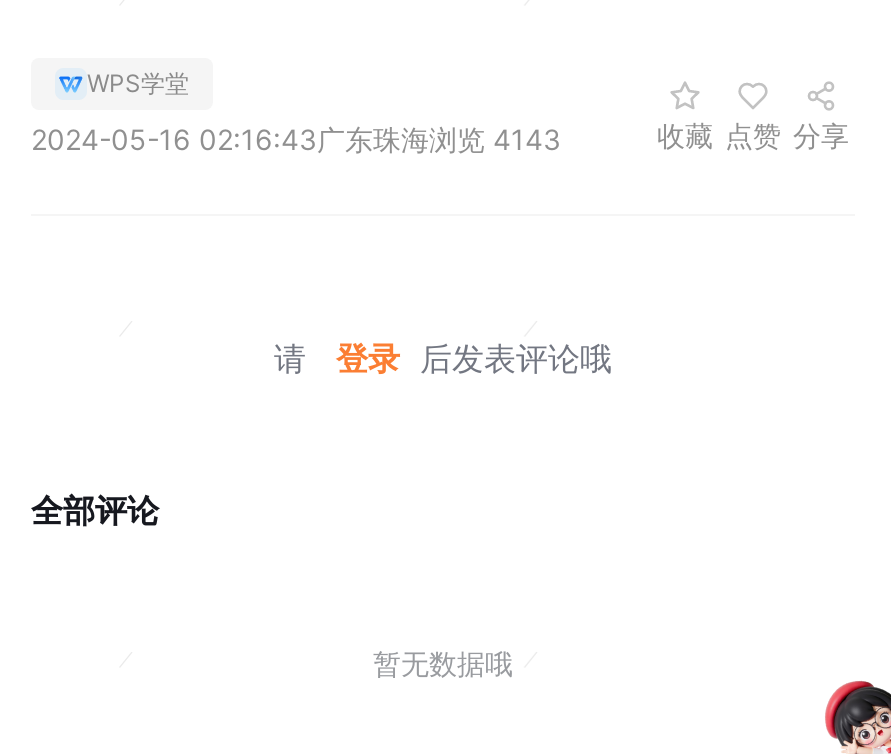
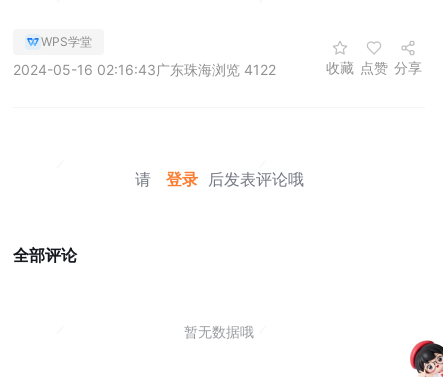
- 2024-05-16 02:16:43广东珠海浏览 4143
+ 2024-05-16 02:16:43广东珠海浏览 4122
